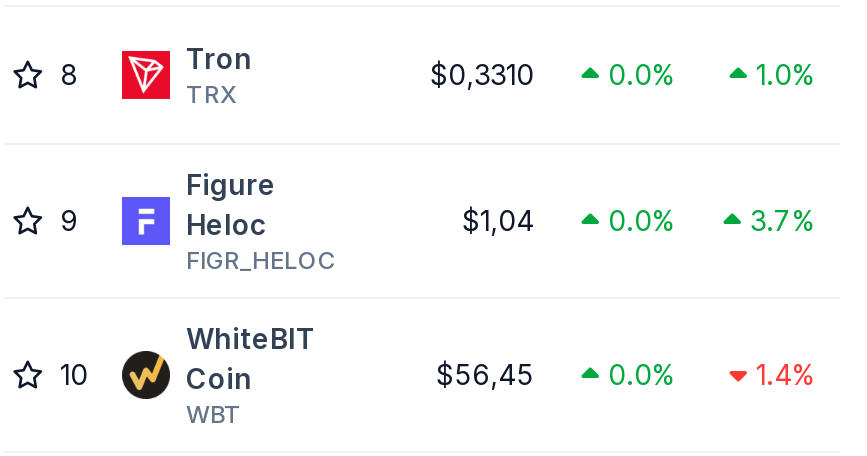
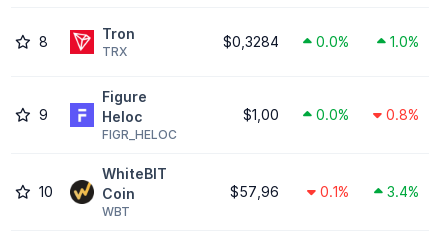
- $0,3310
+ $0,3284

- $1,04
+ $1,00

- 3.7%
+ 0.8%

- $56,45
+ $57,96

- 0.0%
+ 0.1%

- 1.4%
+ 3.4%
